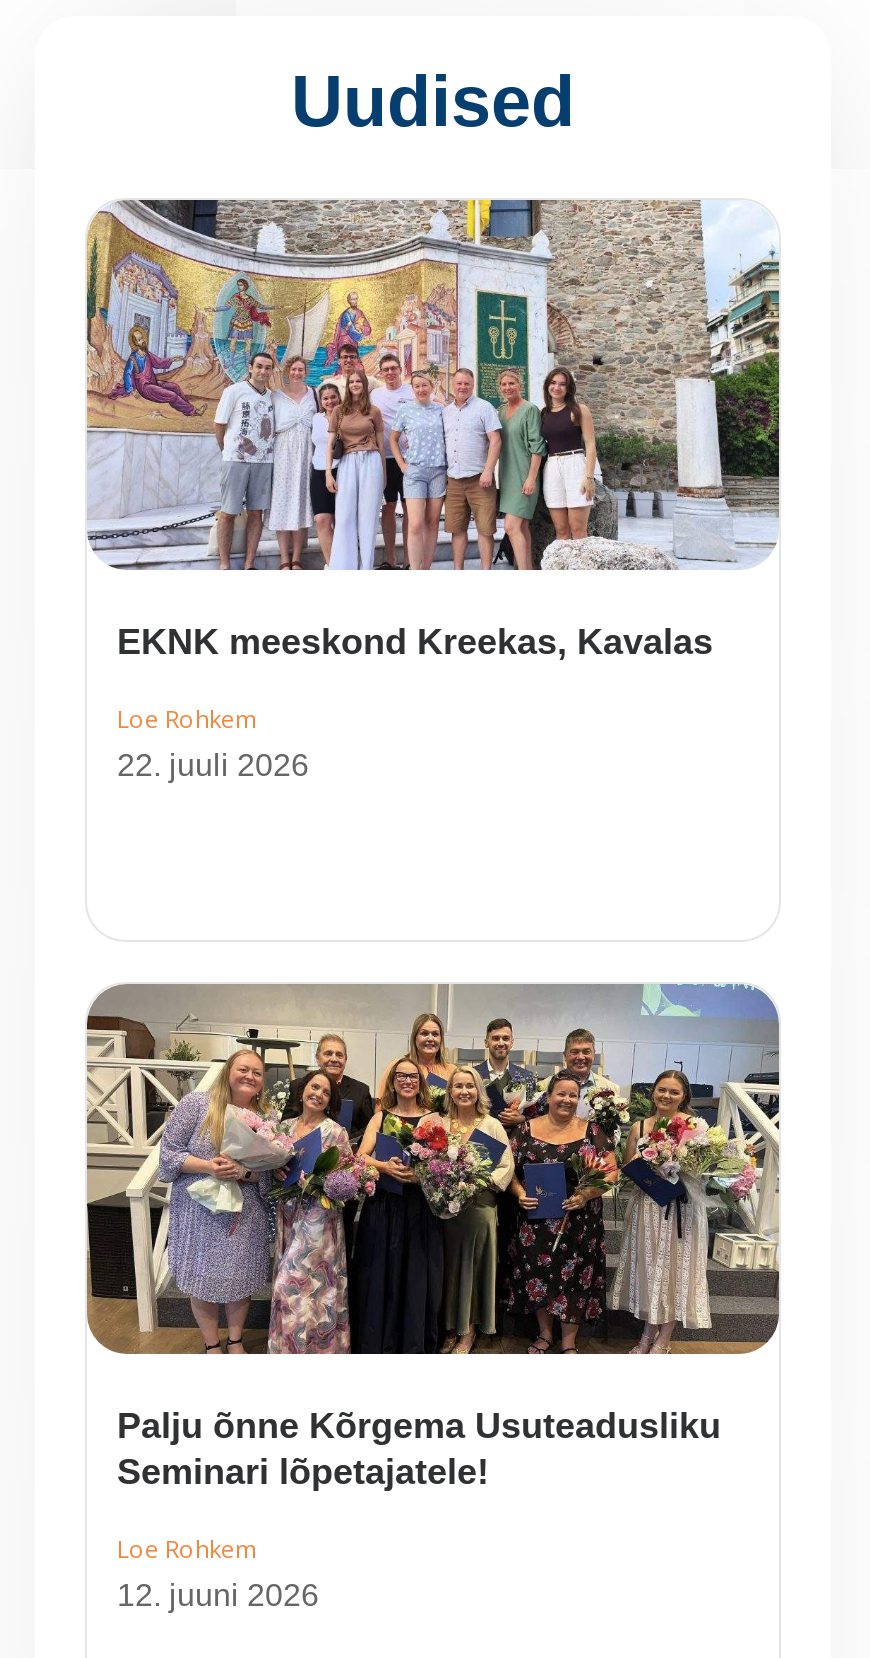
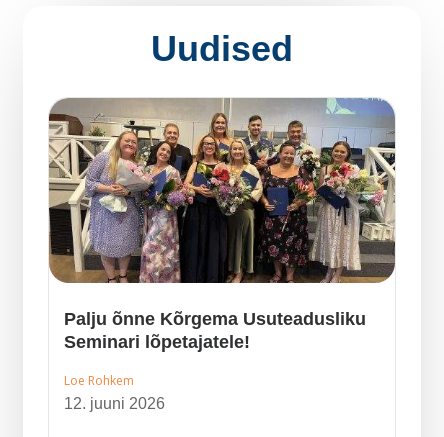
- [image]
- EKNK meeskond Kreekas, Kavalas
- Loe Rohkem
- 22. juuli 2026
